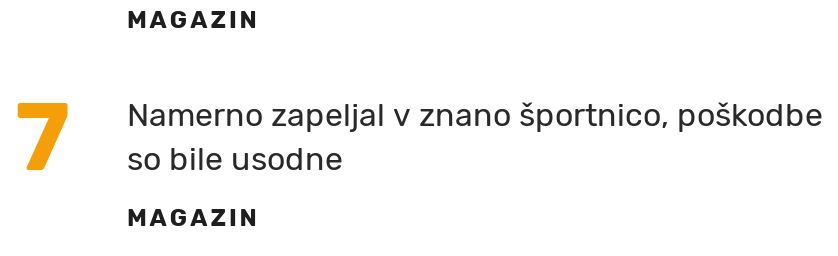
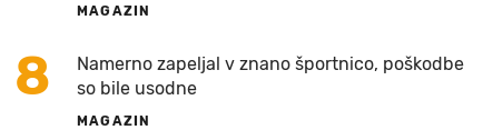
- 7 Namerno zapeljal v znano športnico, poškodbe so bile usodne
+ 8 Namerno zapeljal v znano športnico, poškodbe so bile usodne
